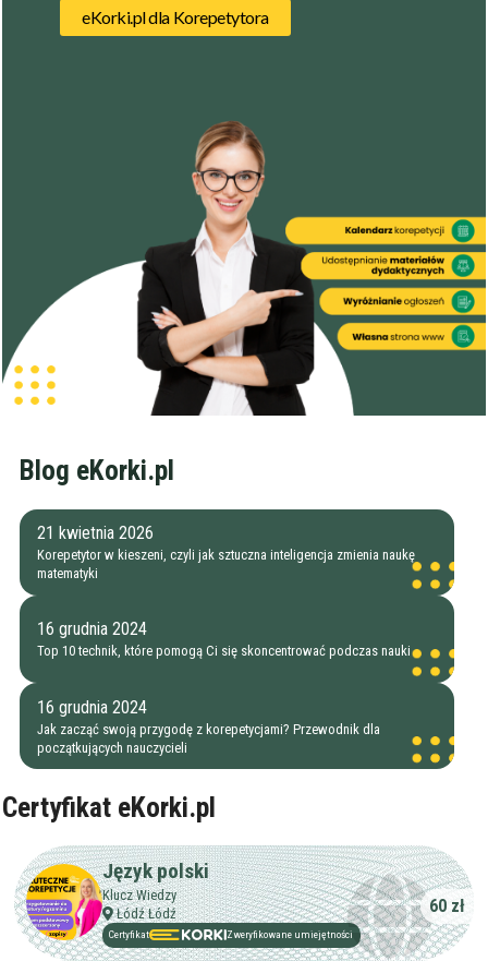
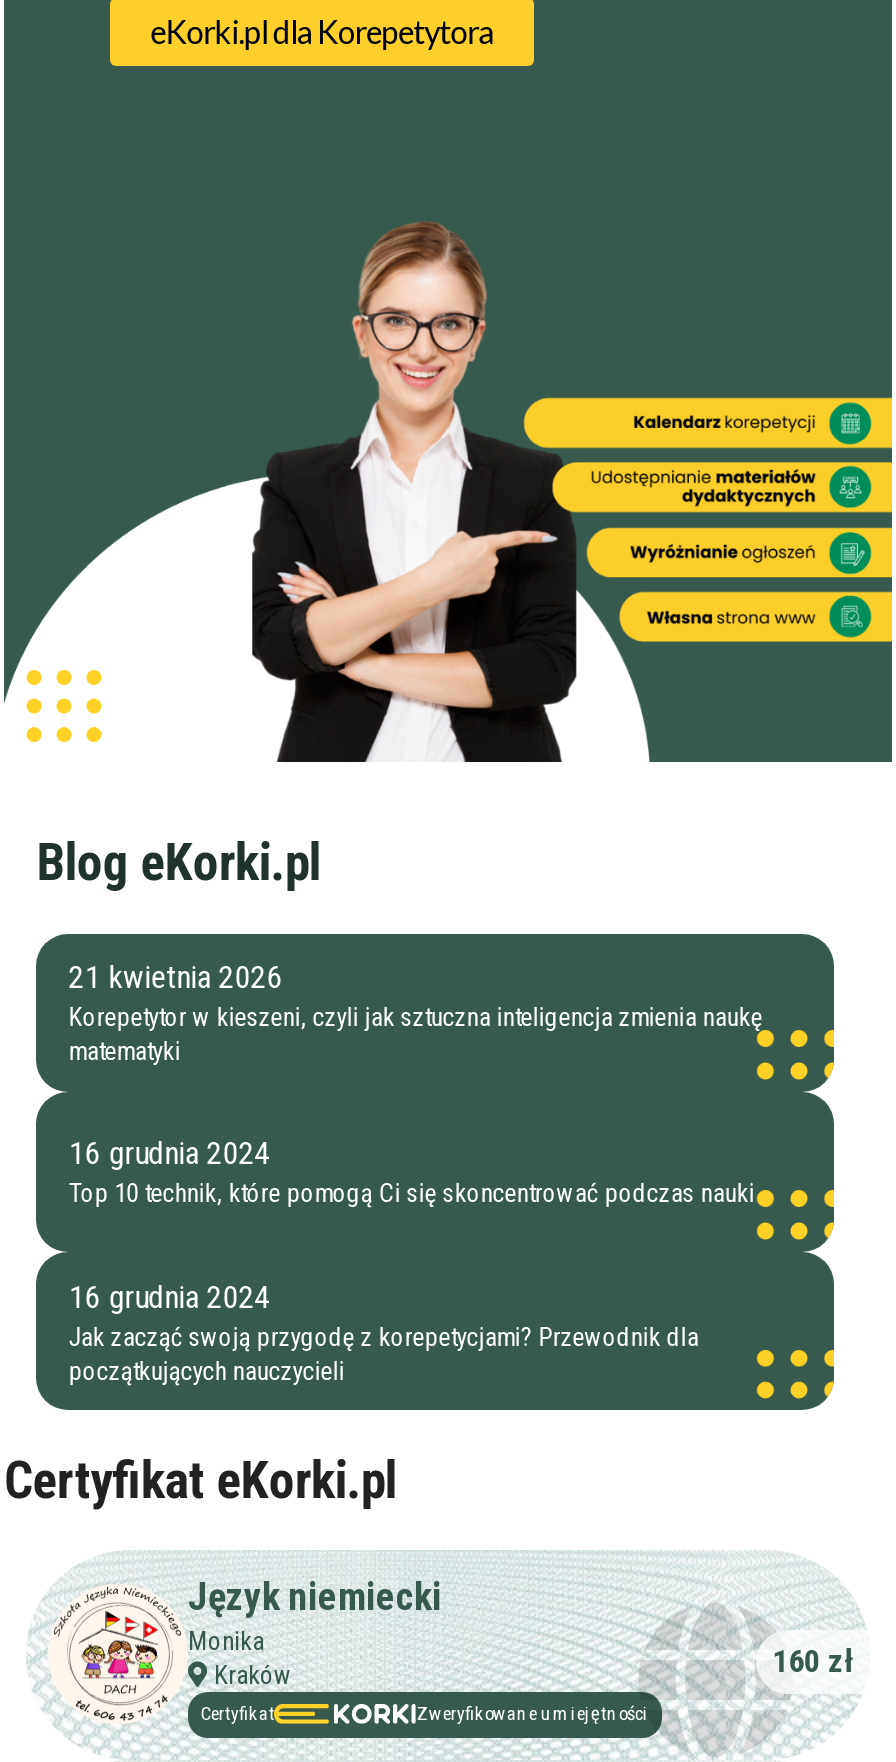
- [image]
- Język polski
- Klucz Wiedzy
- Łódź Łódź
+ [image]
+ Język niemiecki
+ Monika
+ Kraków

- 60 zł
+ 160 zł
